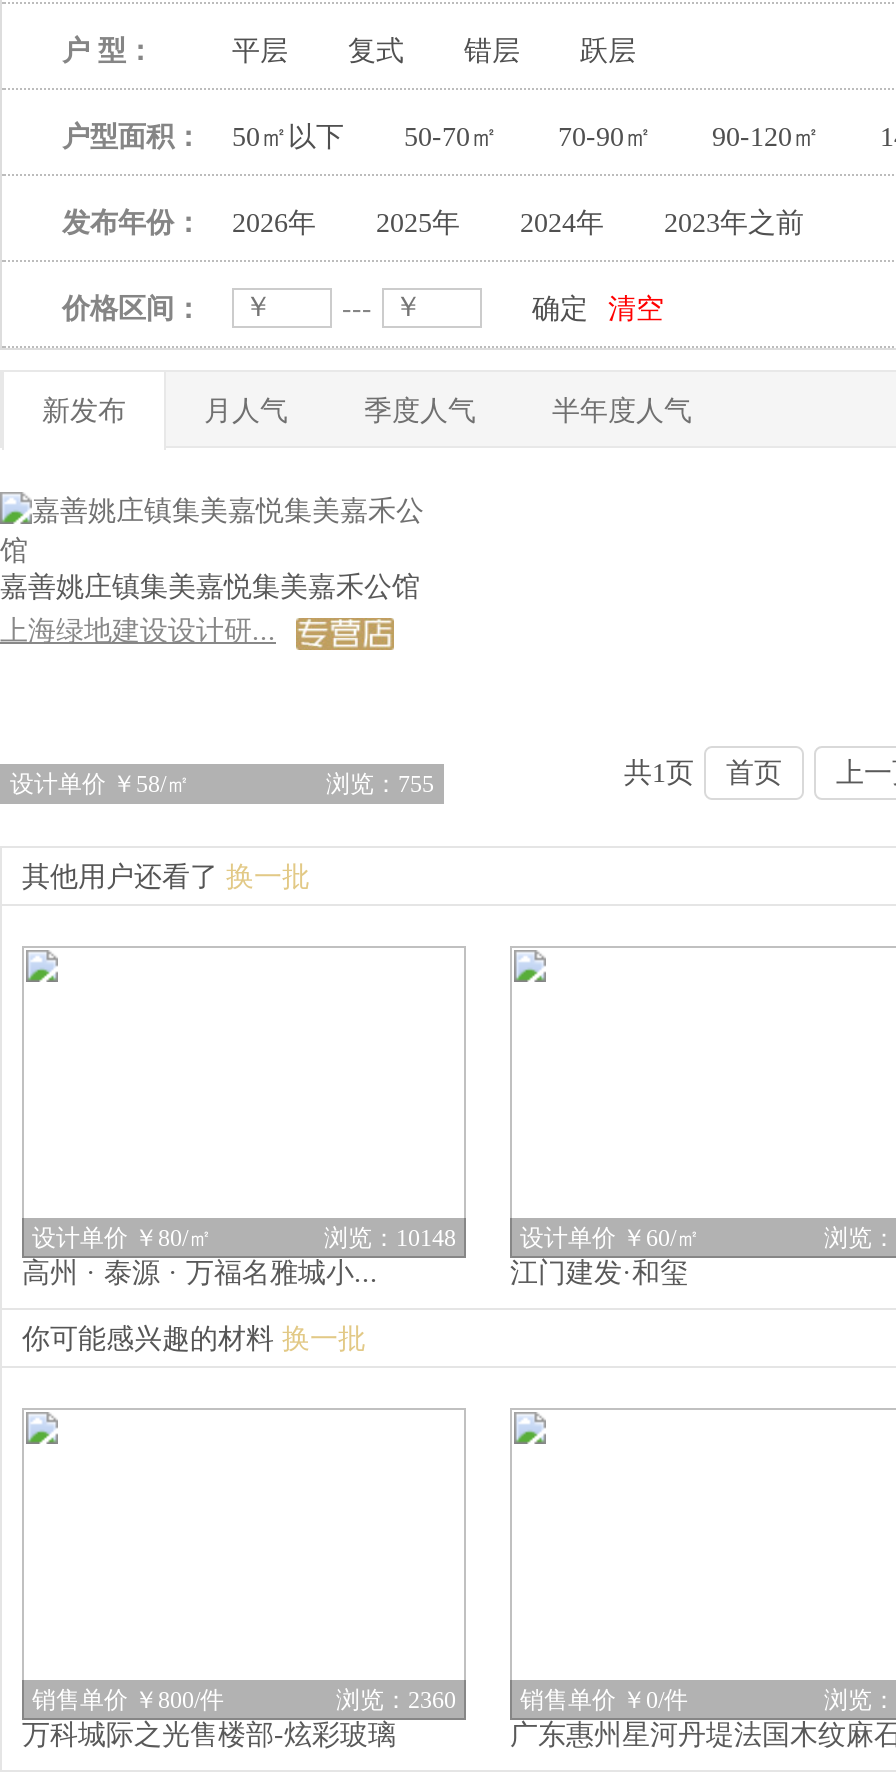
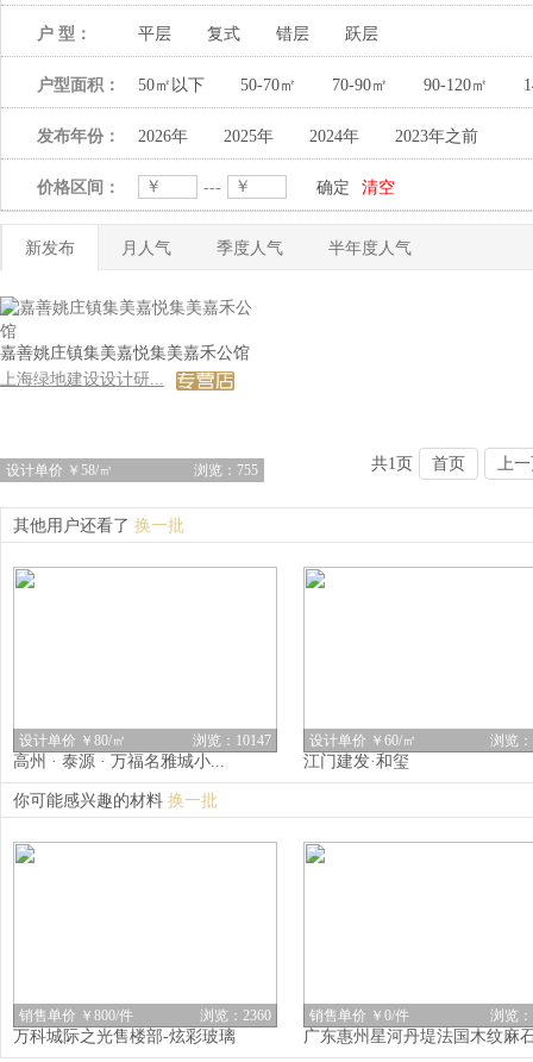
- 浏览：10148
+ 浏览：10147
